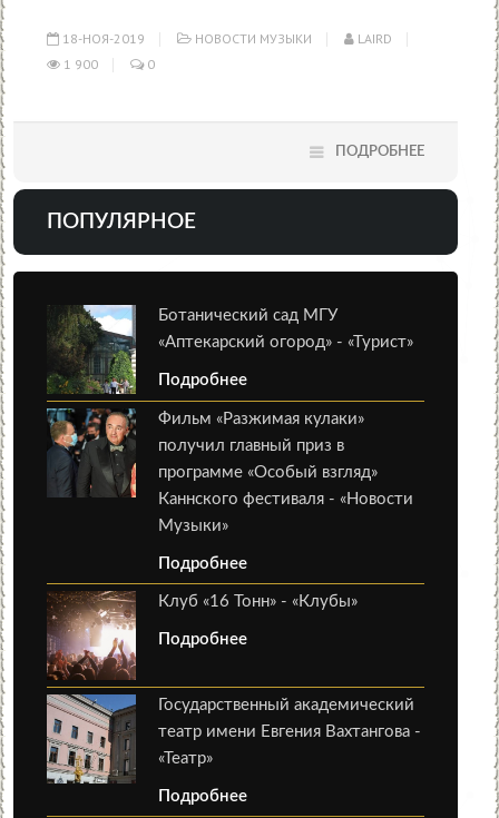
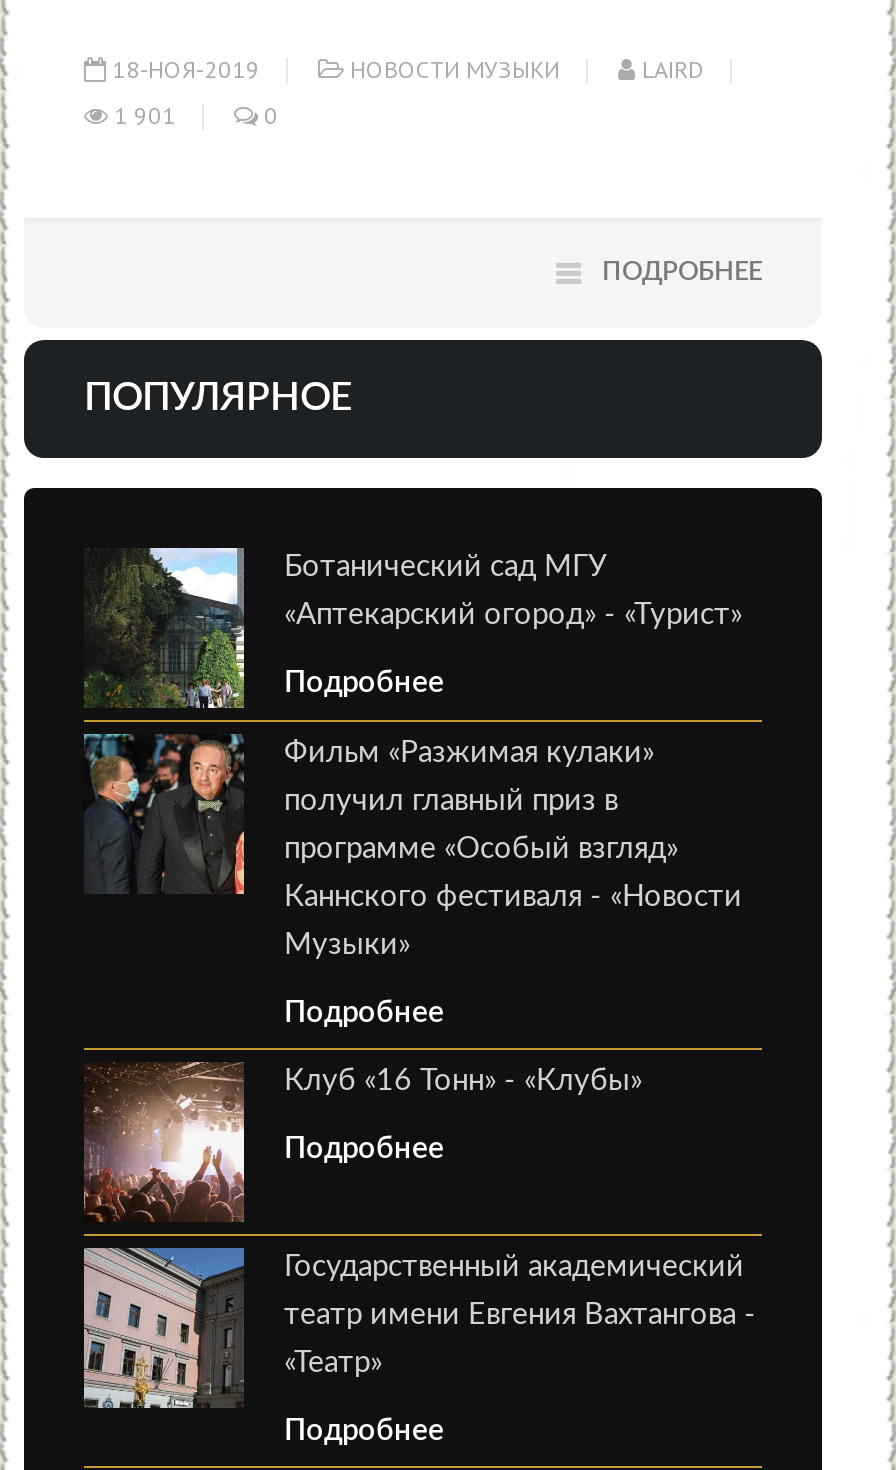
- 1 900
+ 1 901
